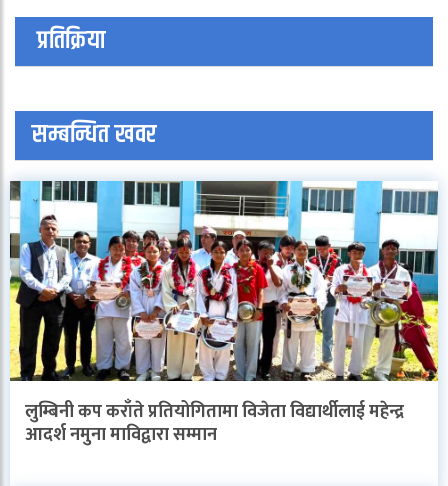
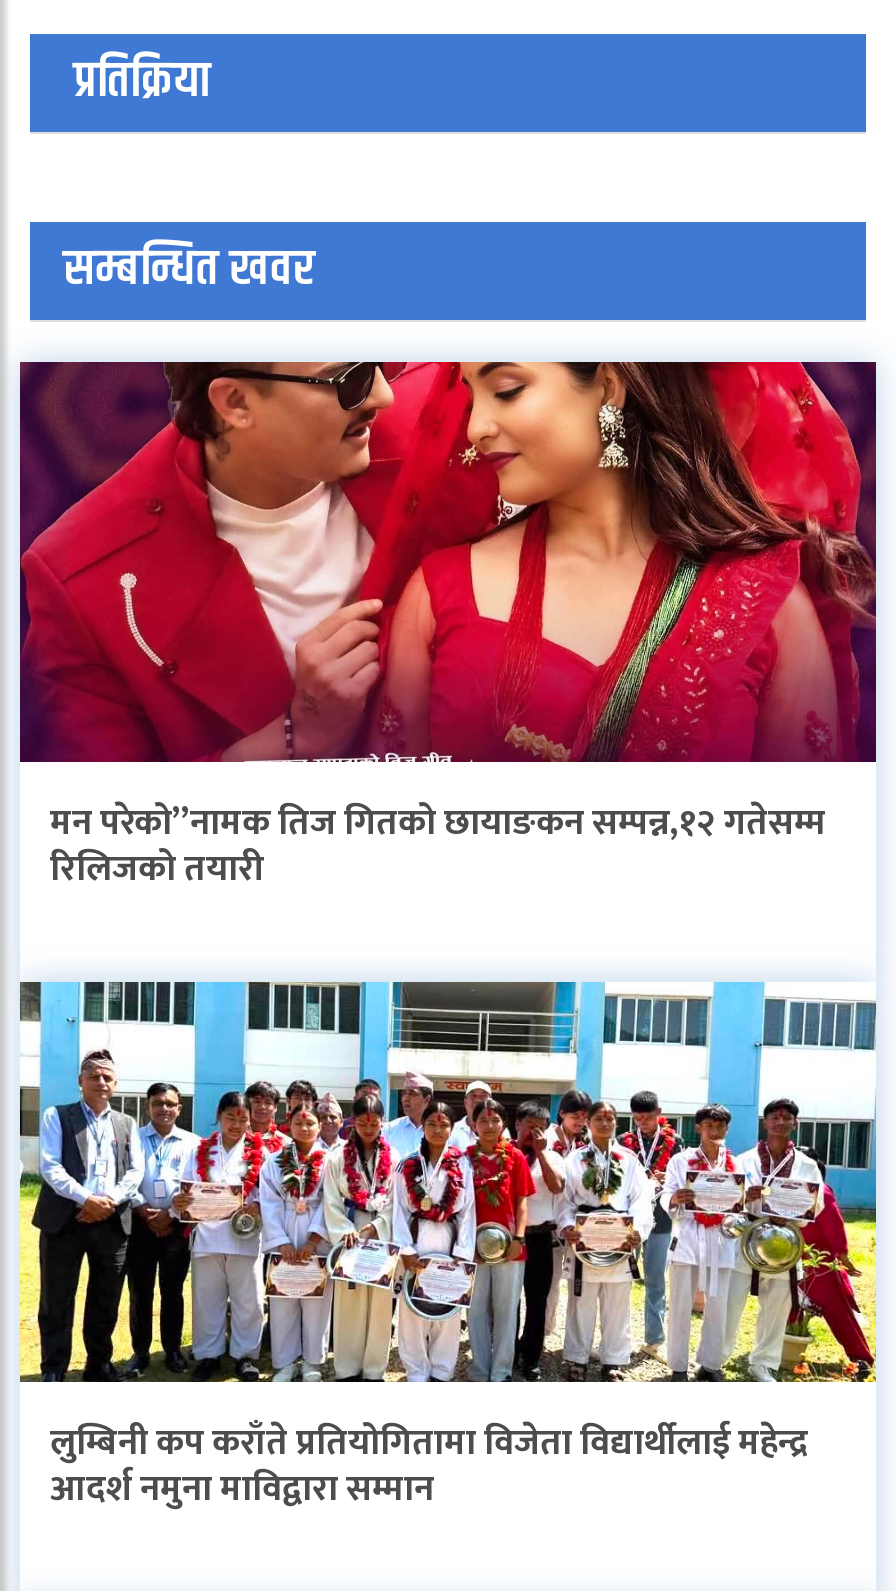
+ [image]
+ मन परेको”नामक तिज गितको छायाङकन सम्पन्न,१२ गतेसम्म
+ रिलिजको तयारी
